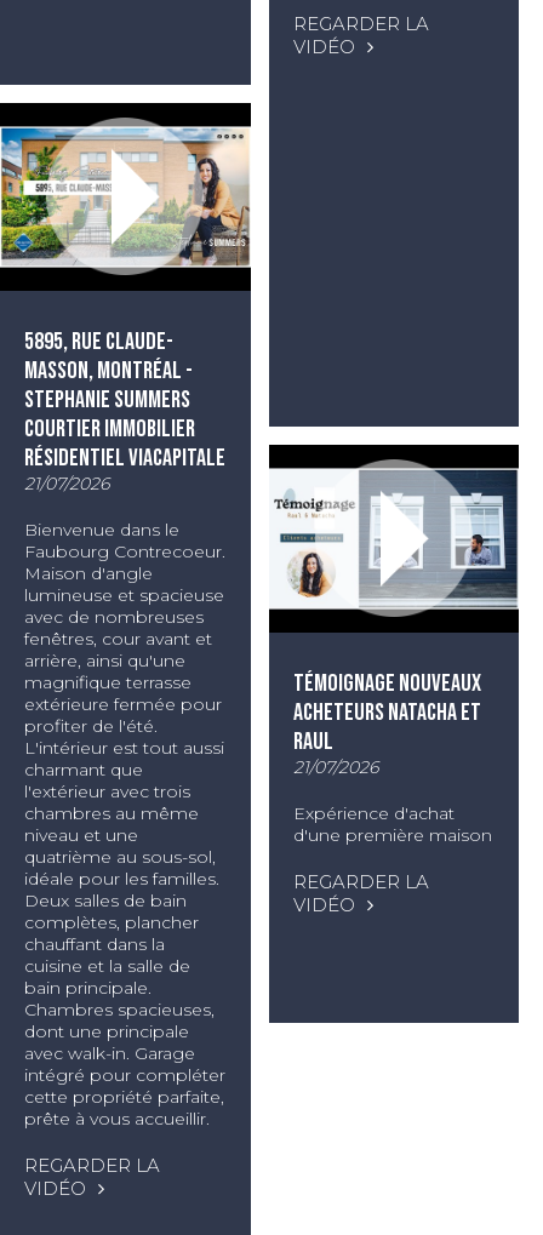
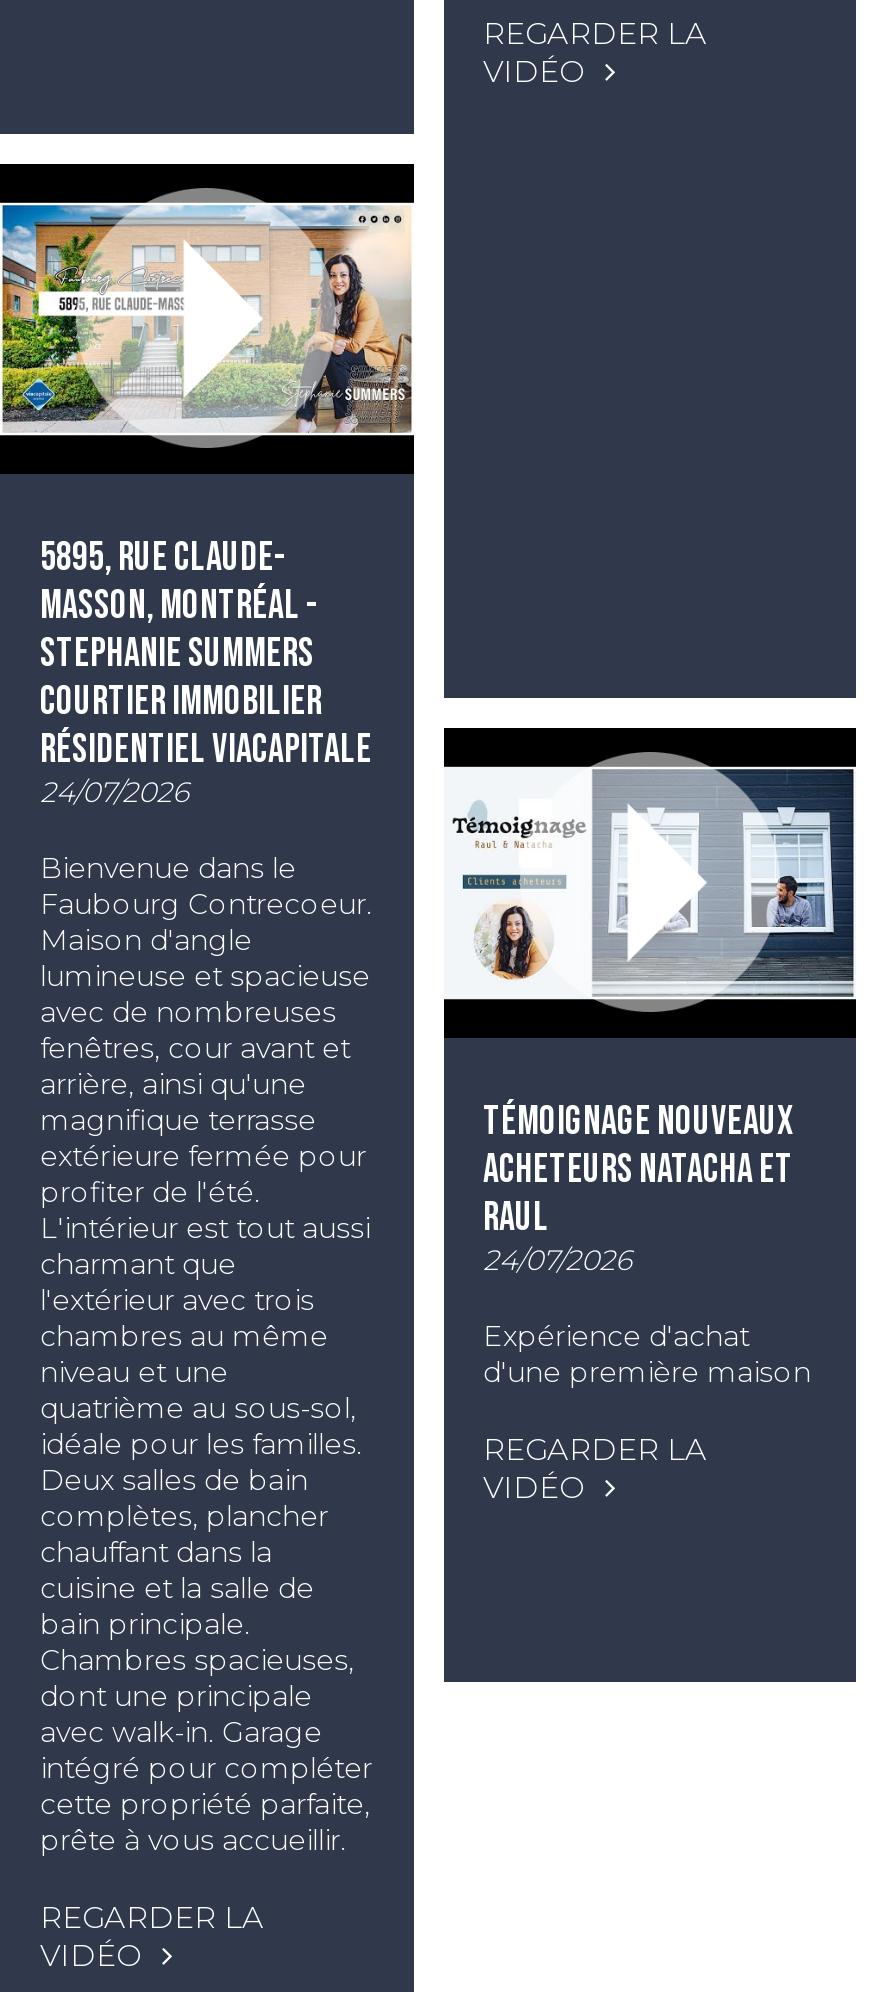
- 21/07/2026
+ 24/07/2026

- 21/07/2026
+ 24/07/2026
